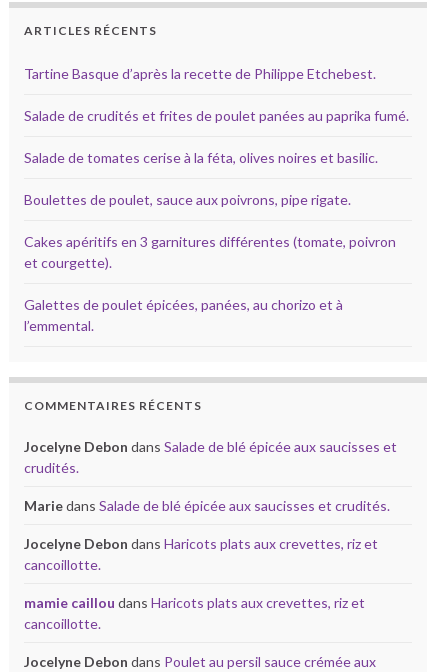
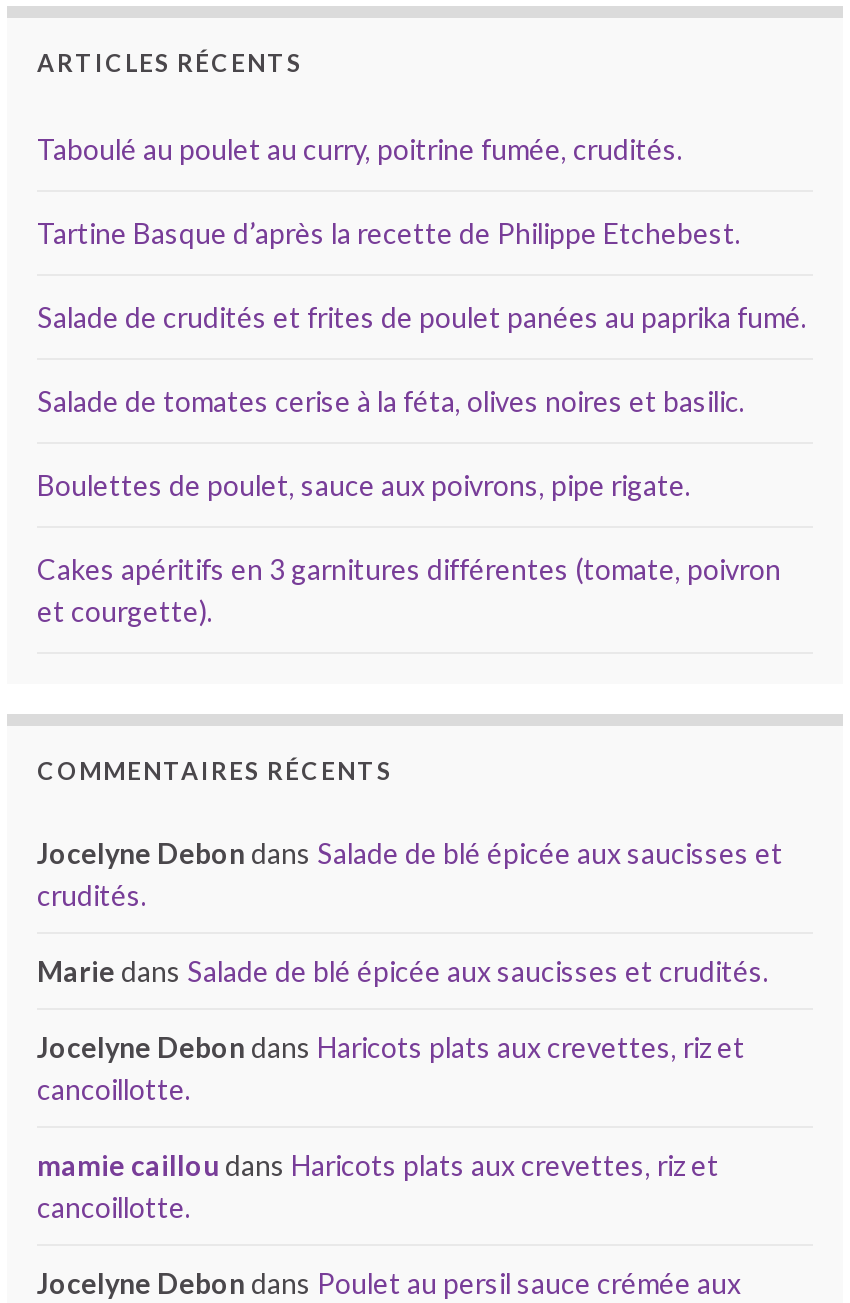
+ Taboulé au poulet au curry, poitrine fumée, crudités.

moved down: Tartine Basque d’après la recette de Philippe Etchebest. | Salade de crudités et frites de poulet panées au paprika fumé. | Salade de tomates cerise à la féta, olives noires et basilic. | Boulettes de poulet, sauce aux poivrons, pipe rigate. | Cakes apéritifs en 3 garnitures différentes (tomate, poivron | et courgette).

- Galettes de poulet épicées, panées, au chorizo et à
- l’emmental.
